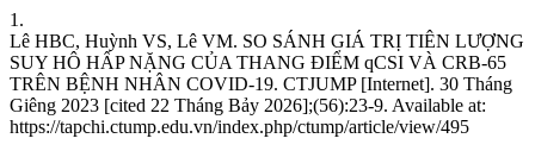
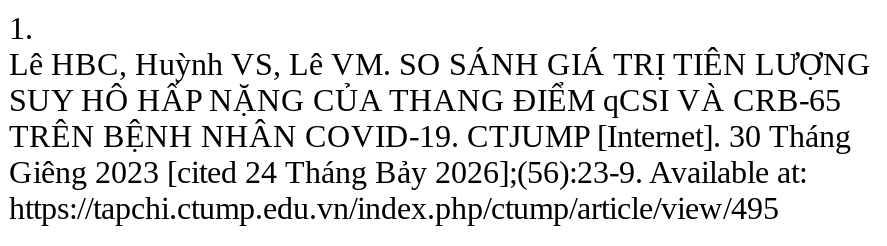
- Giêng 2023 [cited 22 Tháng Bảy 2026];(56):23-9. Available at:
+ Giêng 2023 [cited 24 Tháng Bảy 2026];(56):23-9. Available at:
